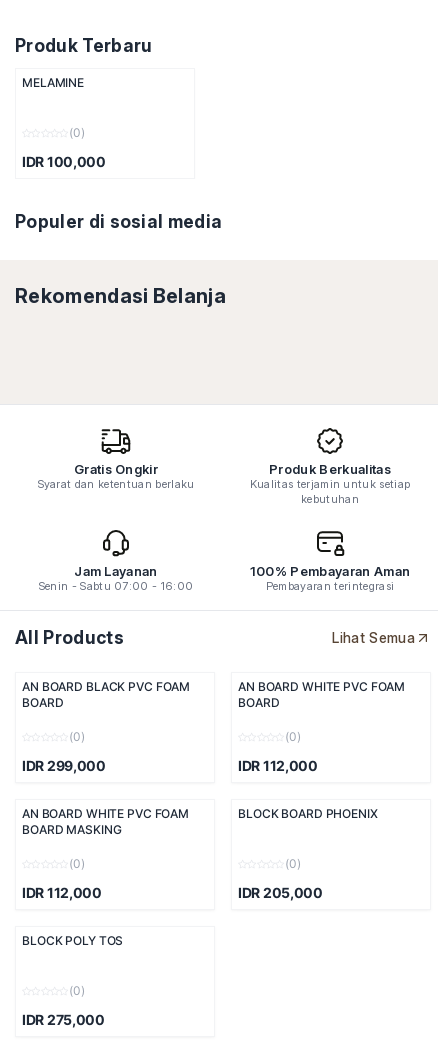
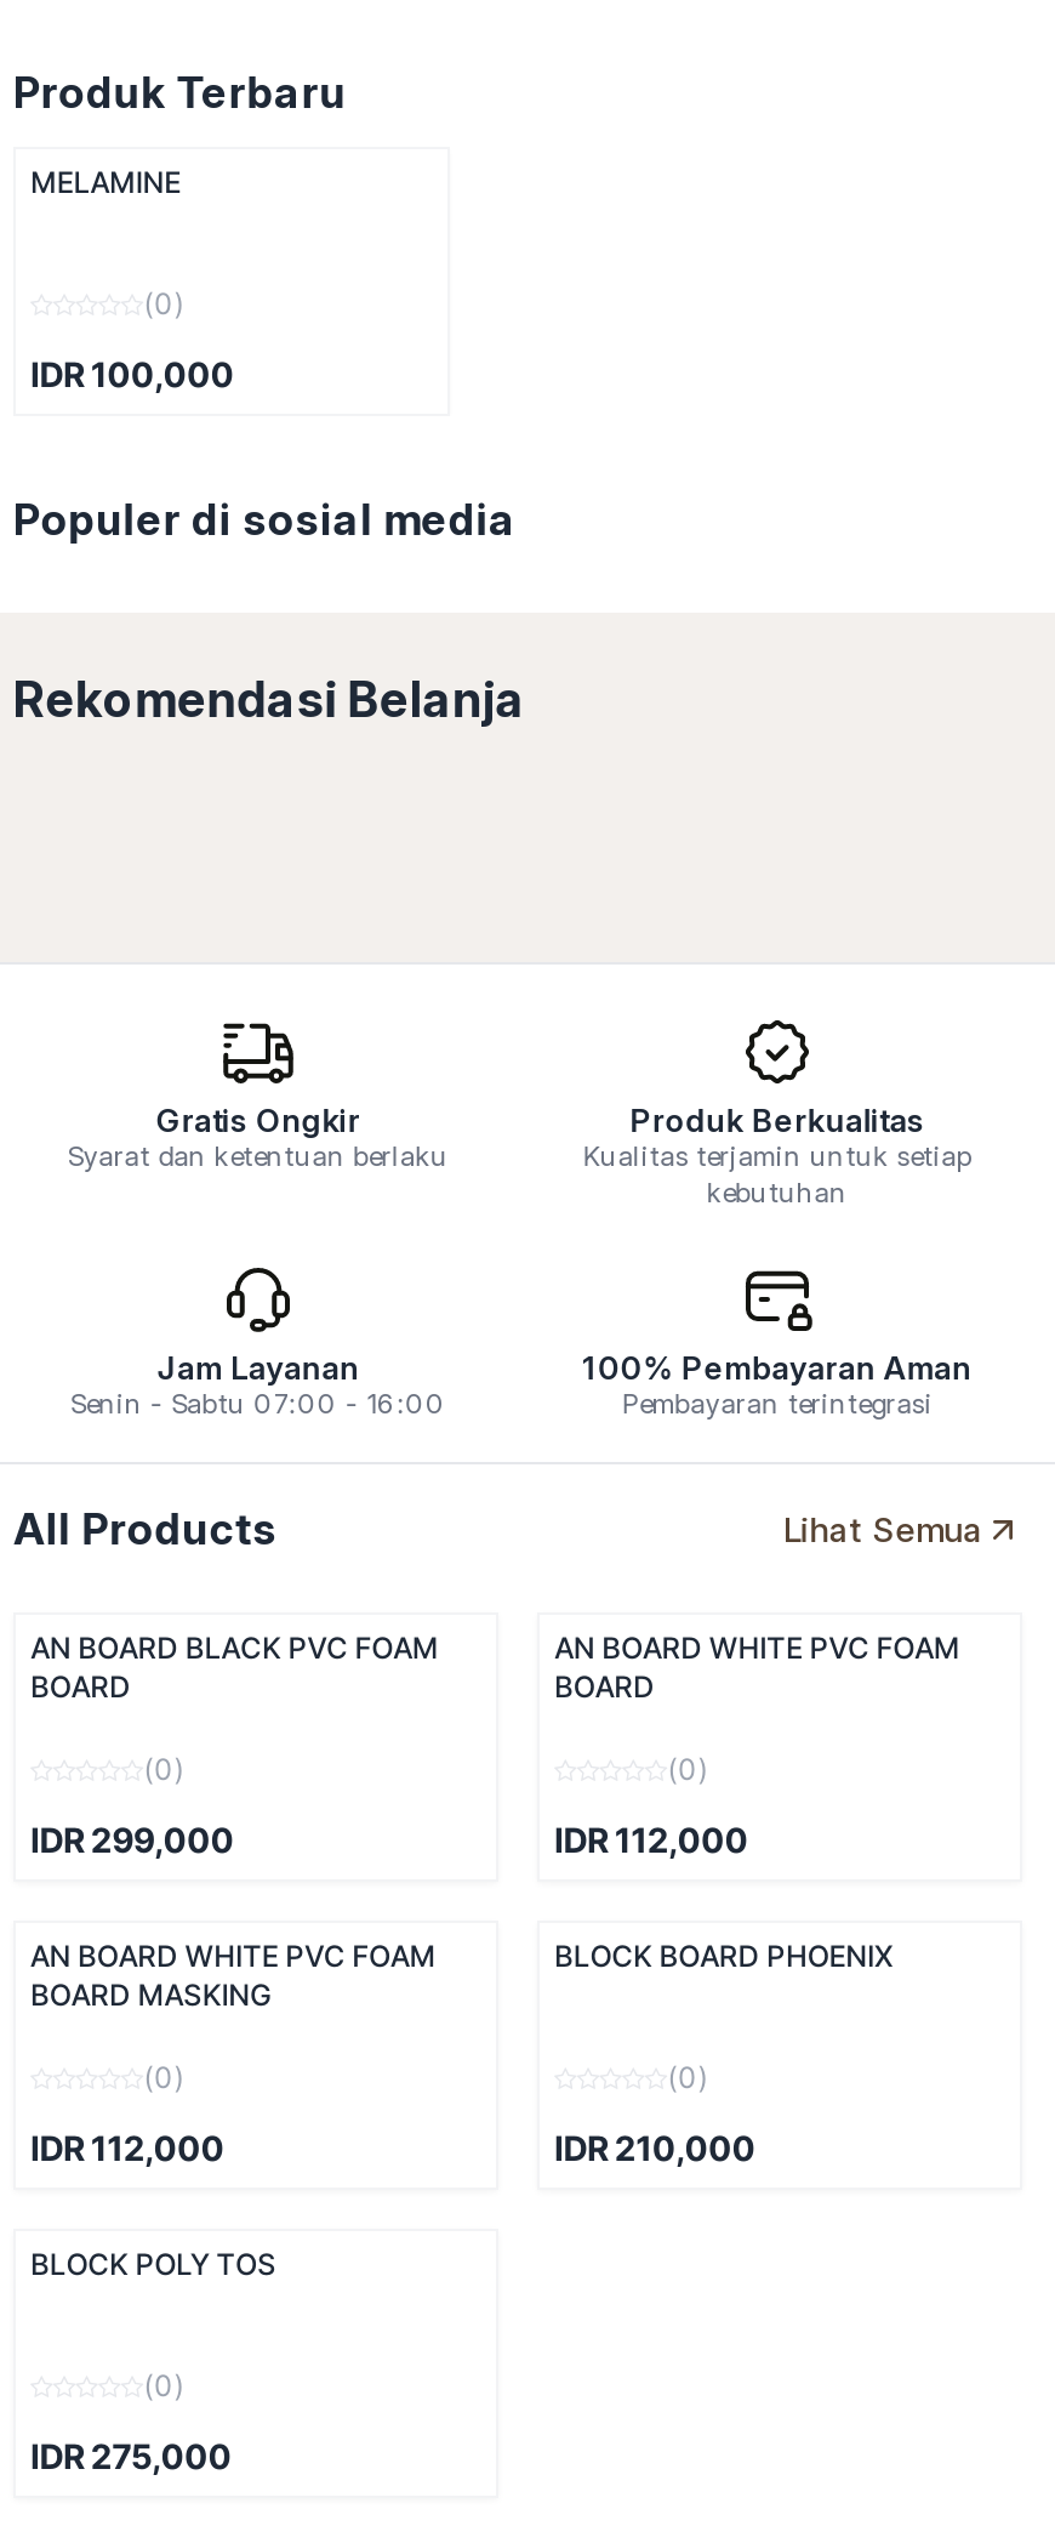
- IDR 205,000
+ IDR 210,000
